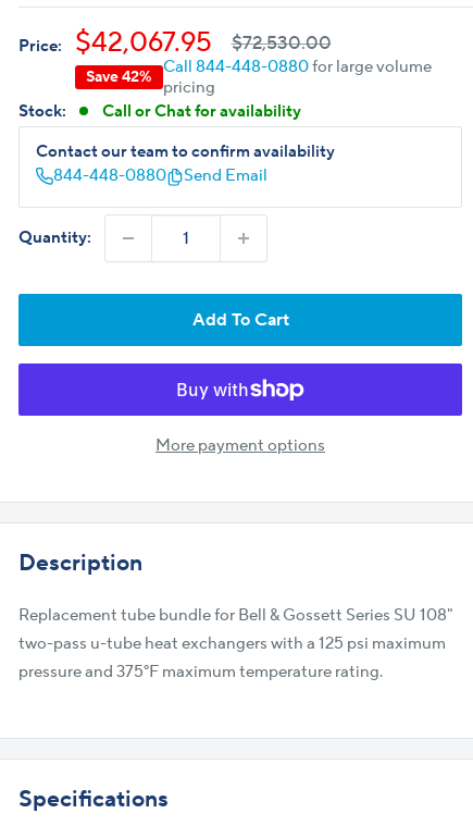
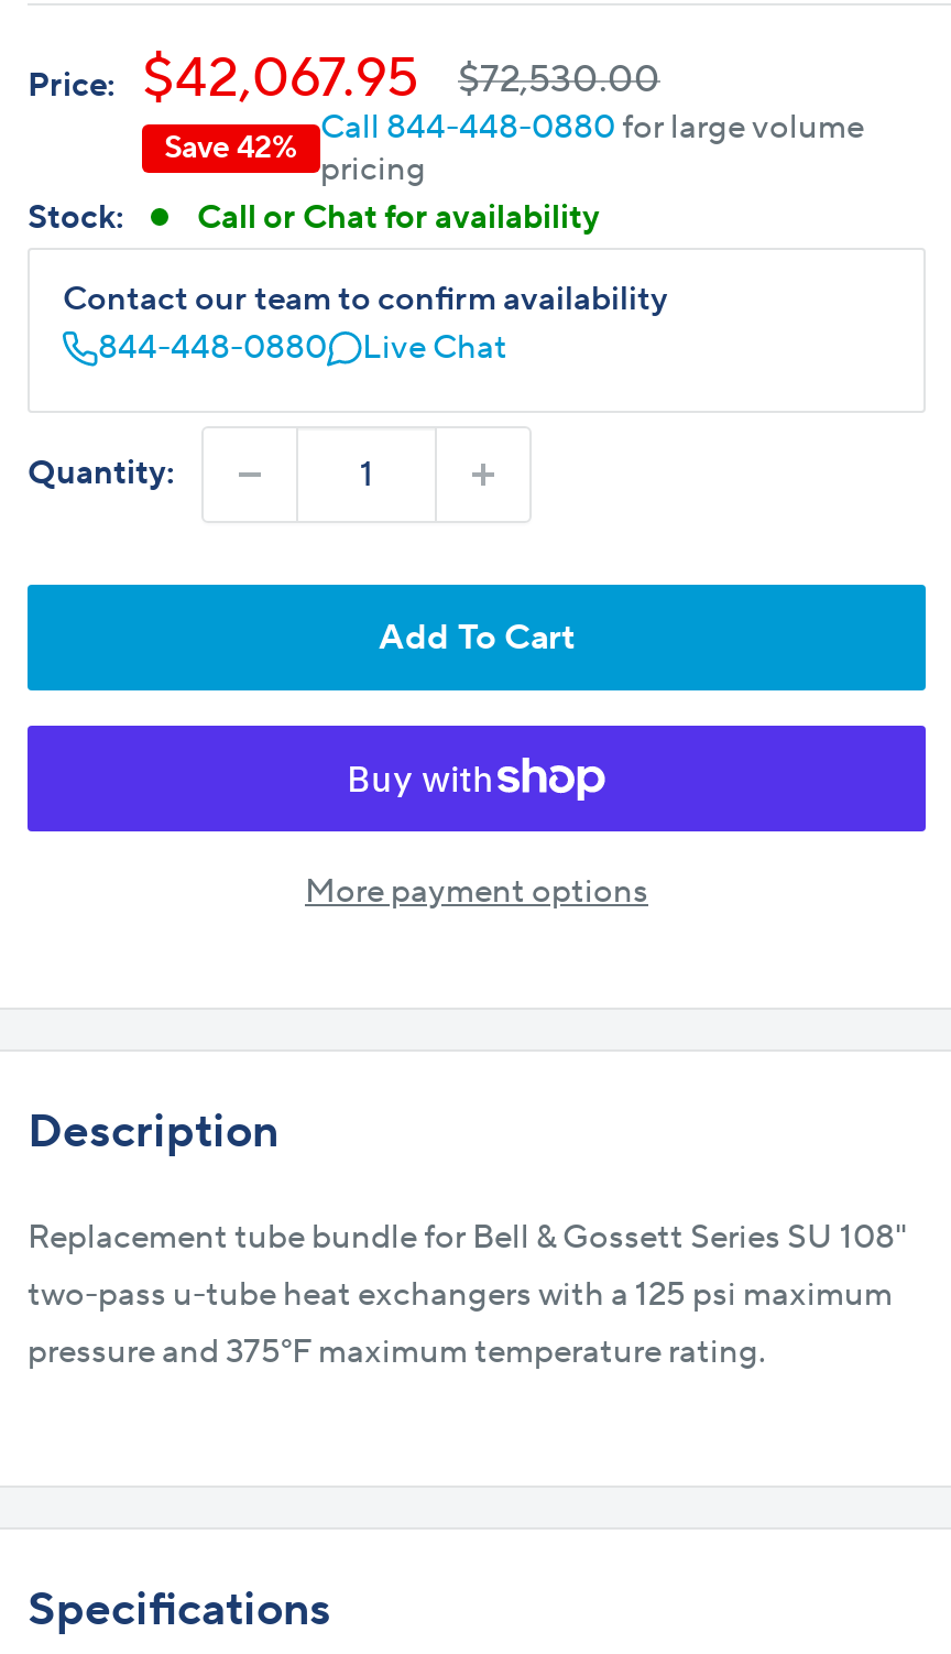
- Send Email
+ Live Chat
